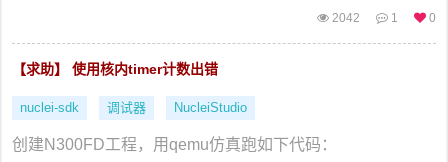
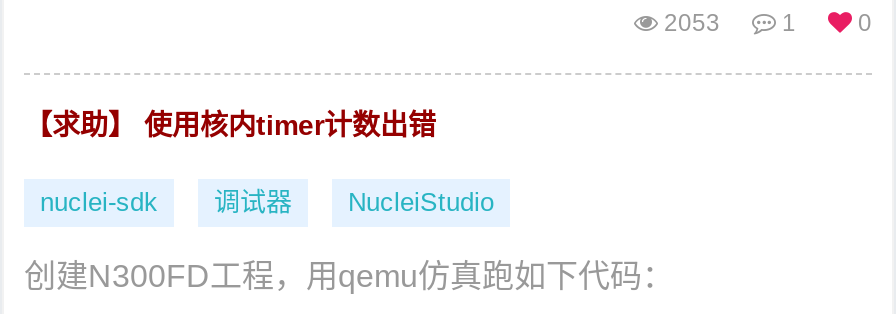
- 2042 1 0
+ 2053 1 0
